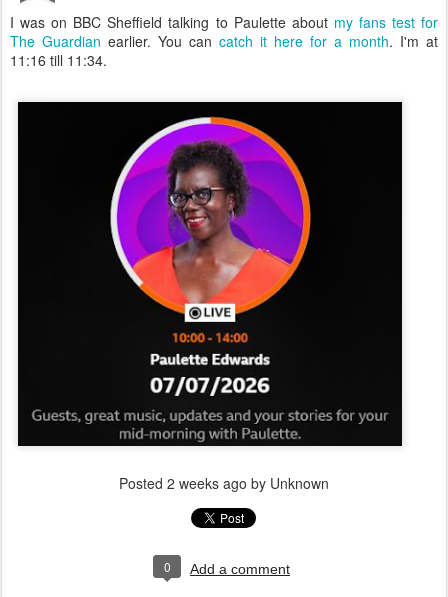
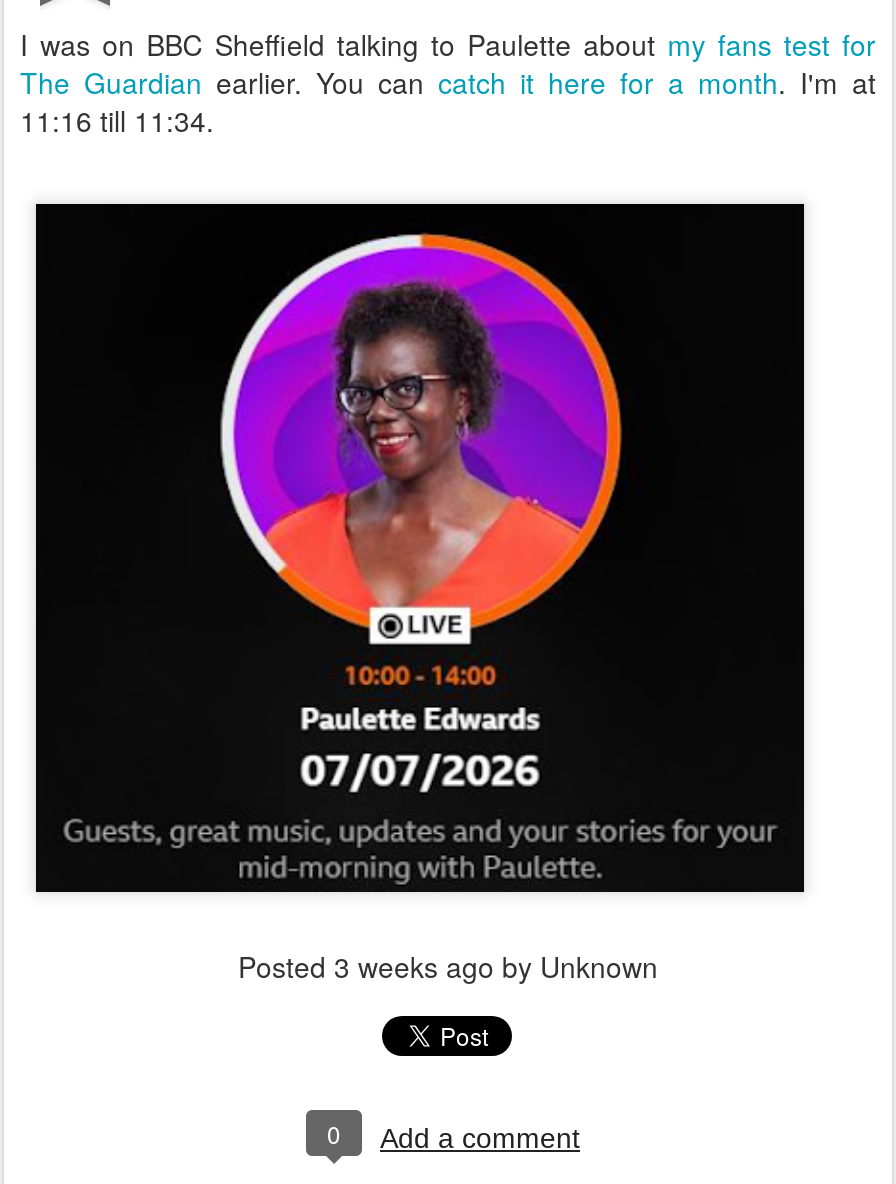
- Posted 2 weeks ago by Unknown
+ Posted 3 weeks ago by Unknown
